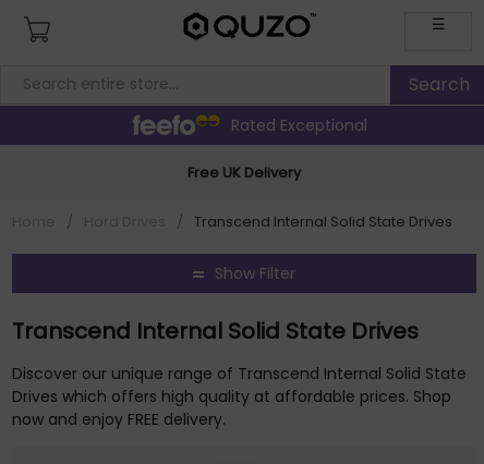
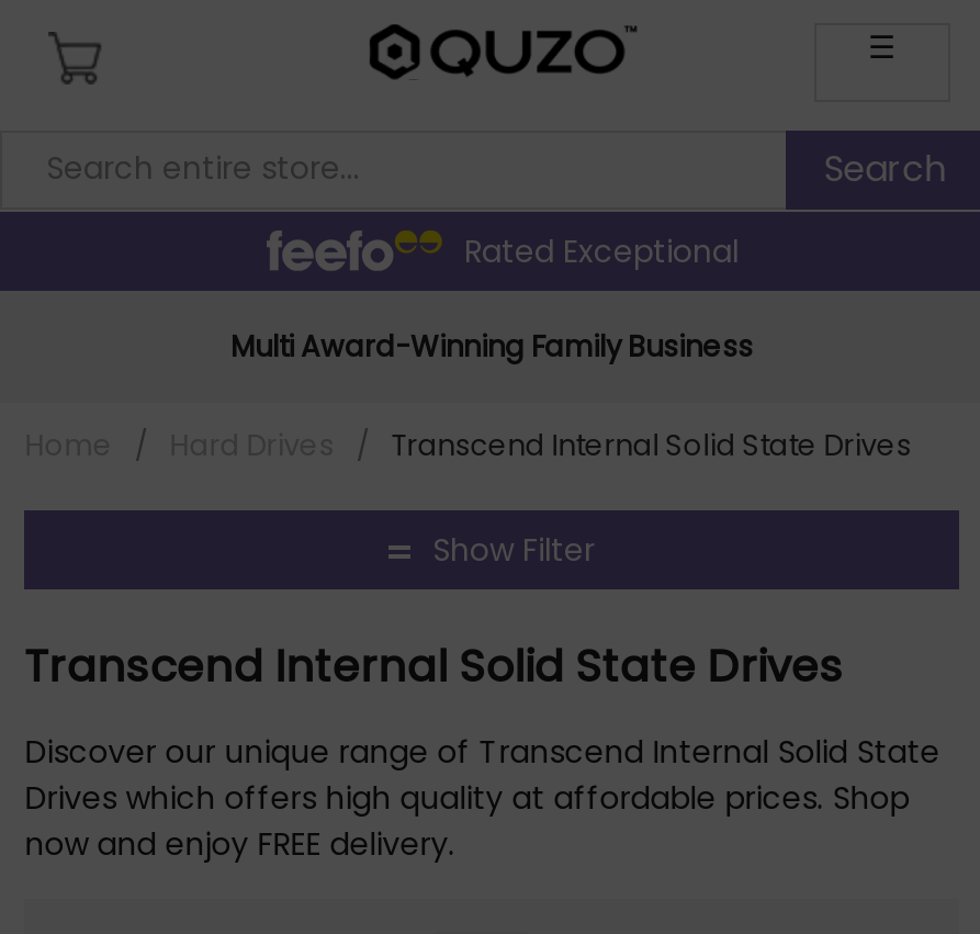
- Free UK Delivery
+ Multi Award-Winning Family Business
